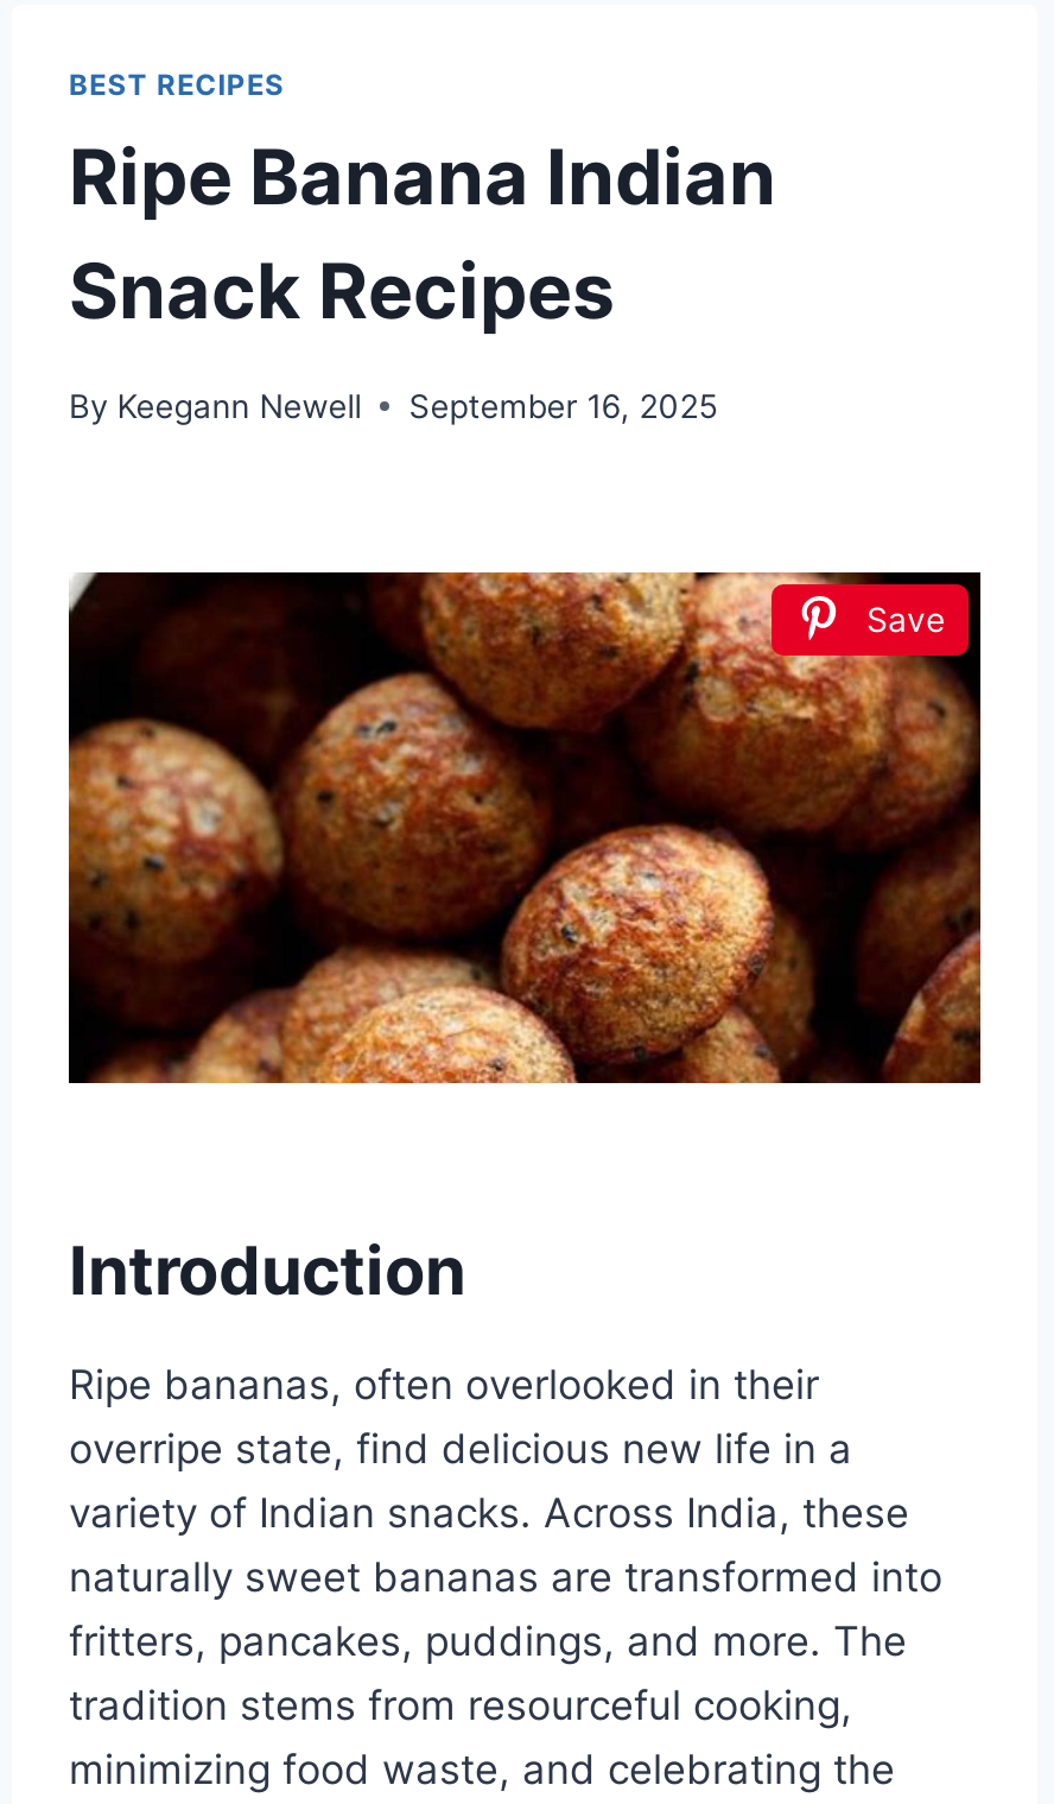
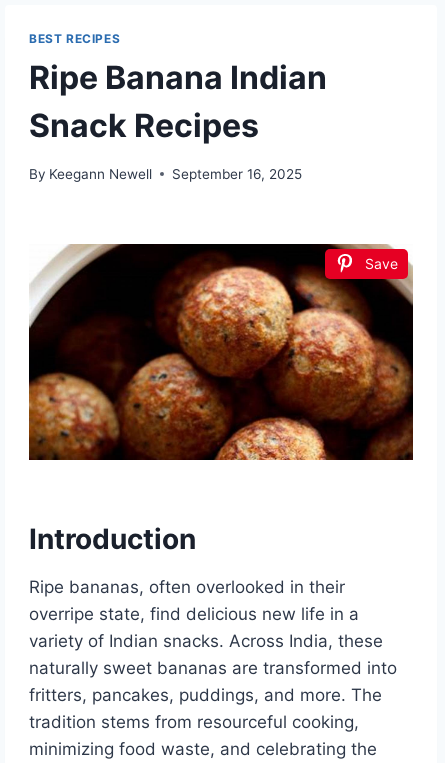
- [image]
+ [image]
